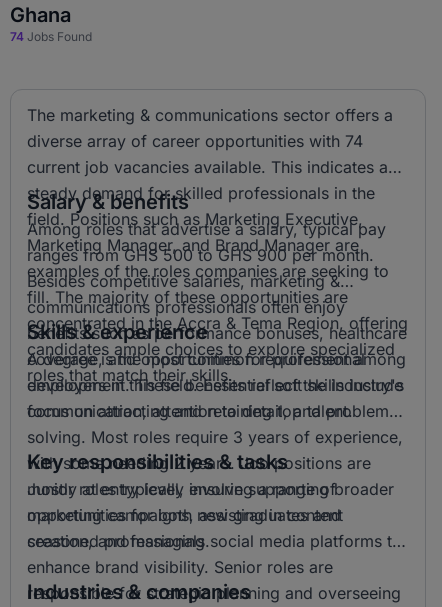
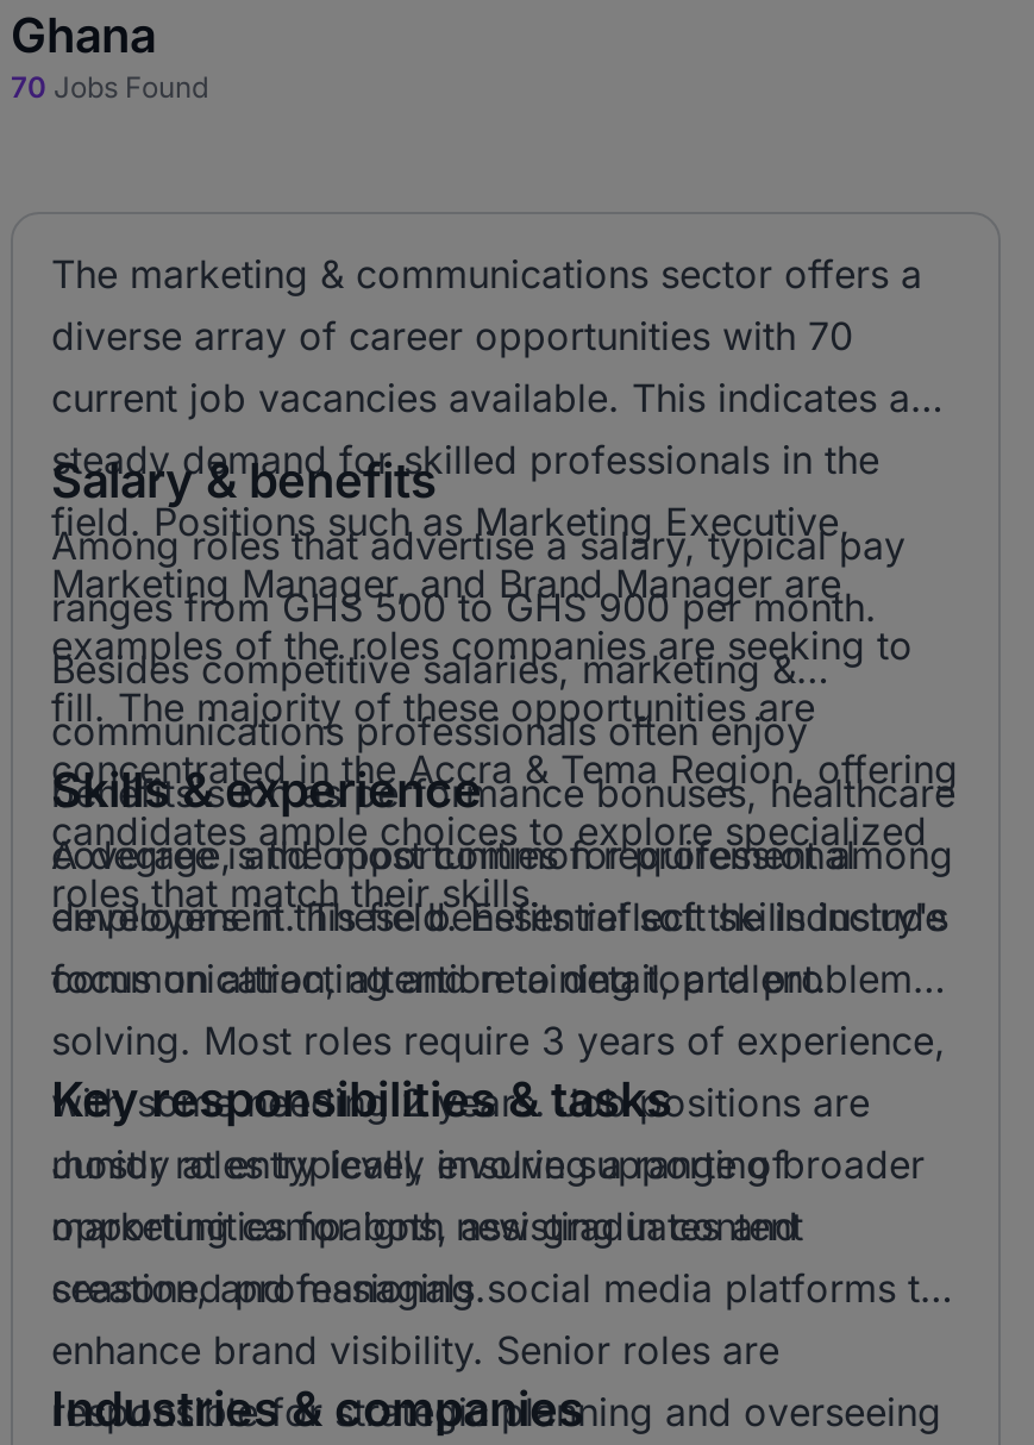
- 74 Jobs Found
+ 70 Jobs Found

- diverse array of career opportunities with 74
+ diverse array of career opportunities with 70
